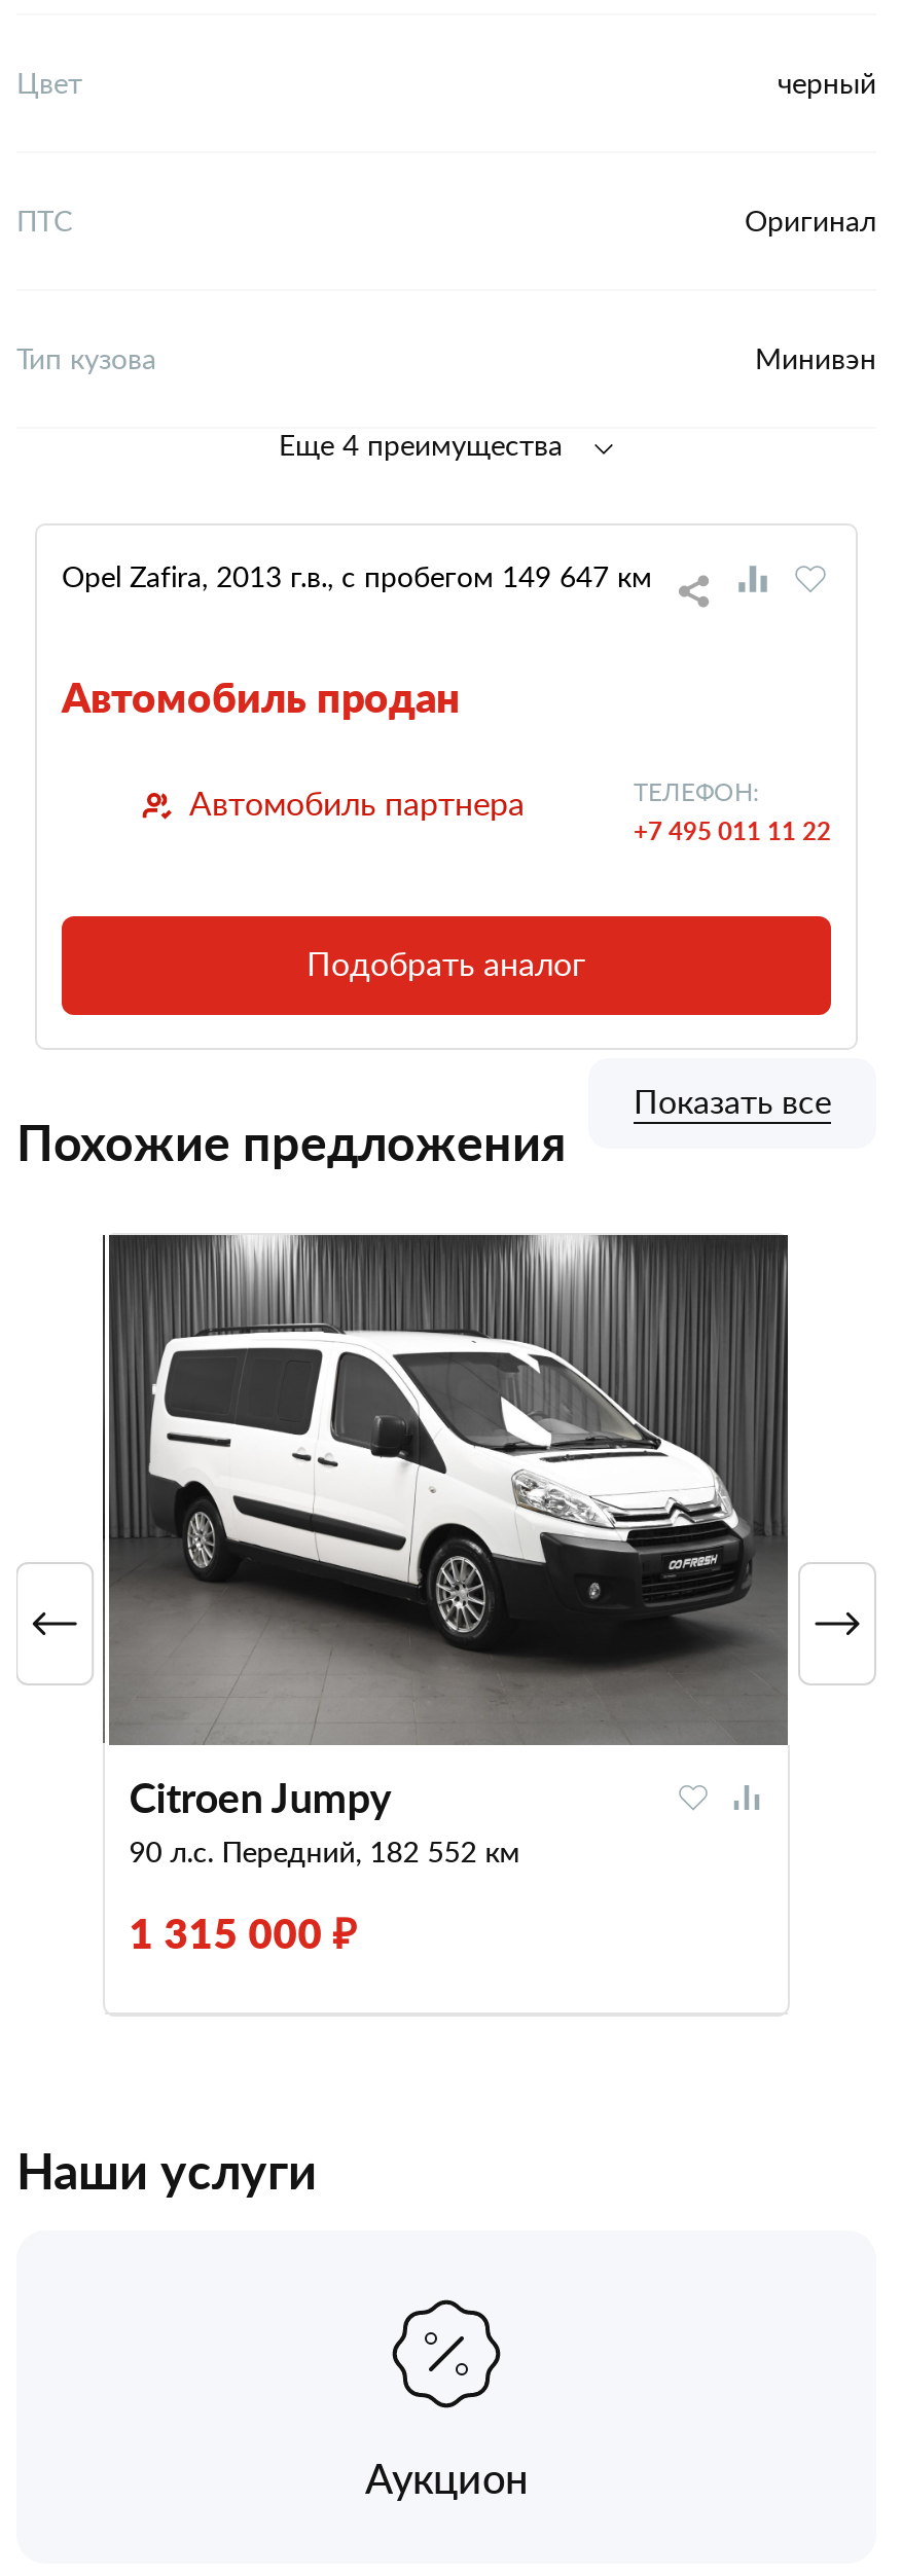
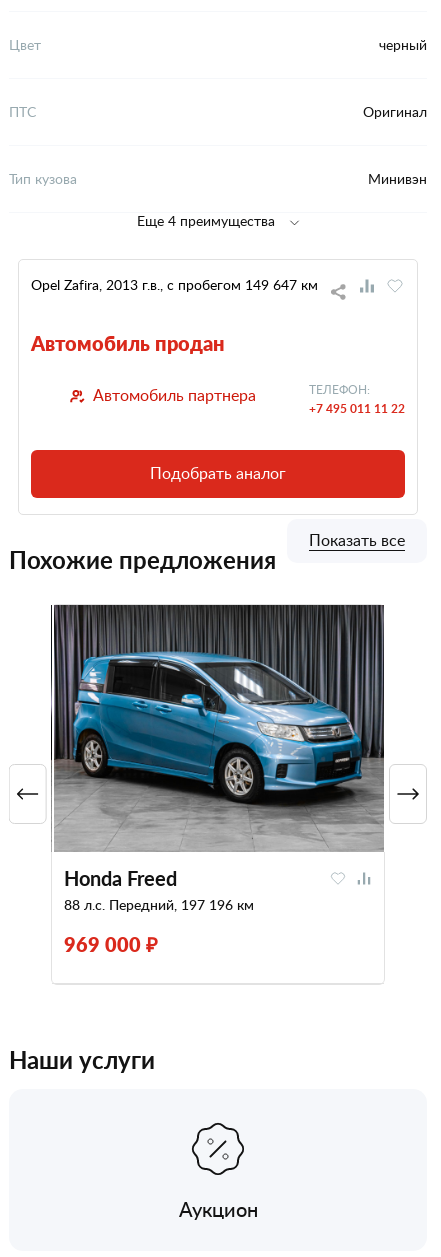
- [image]
- Citroen Jumpy
- 90 л.с. Передний, 182 552 км
+ [image]
+ Honda Freed
+ 88 л.с. Передний, 197 196 км

- 1 315 000 ₽
+ 969 000 ₽
